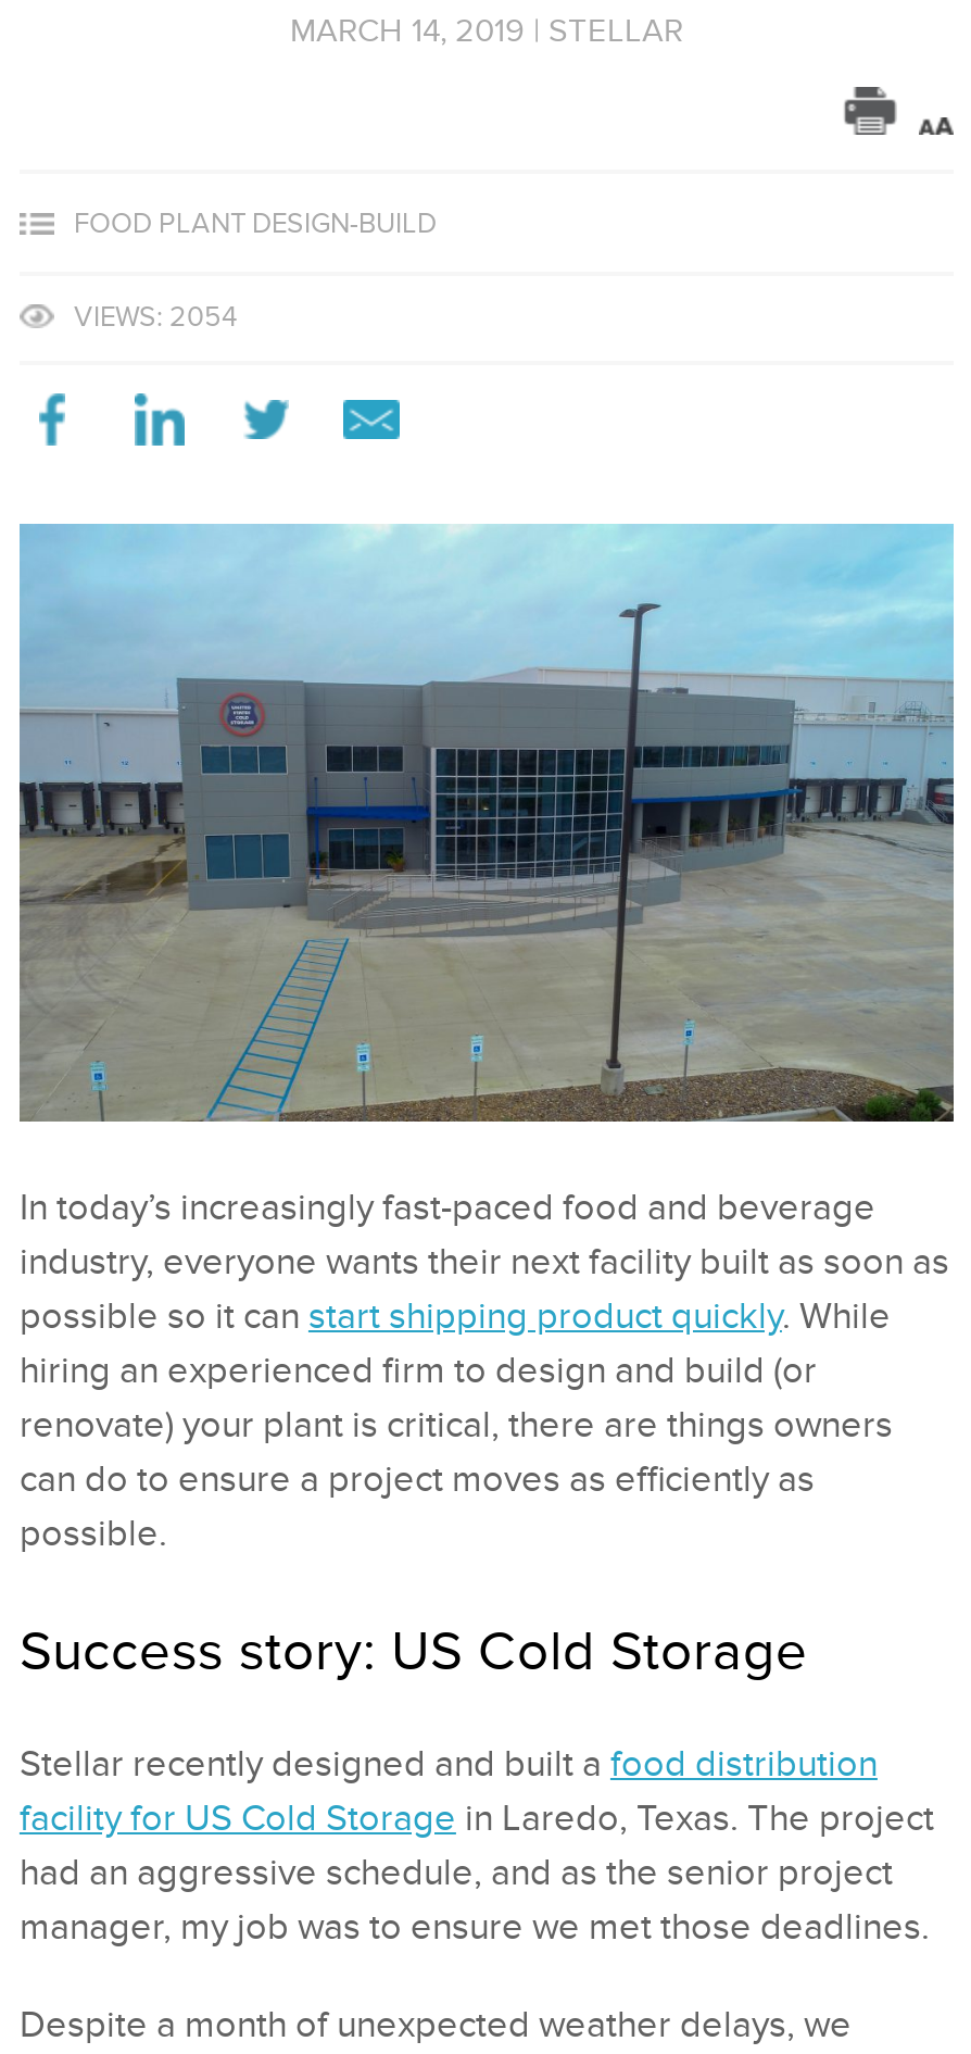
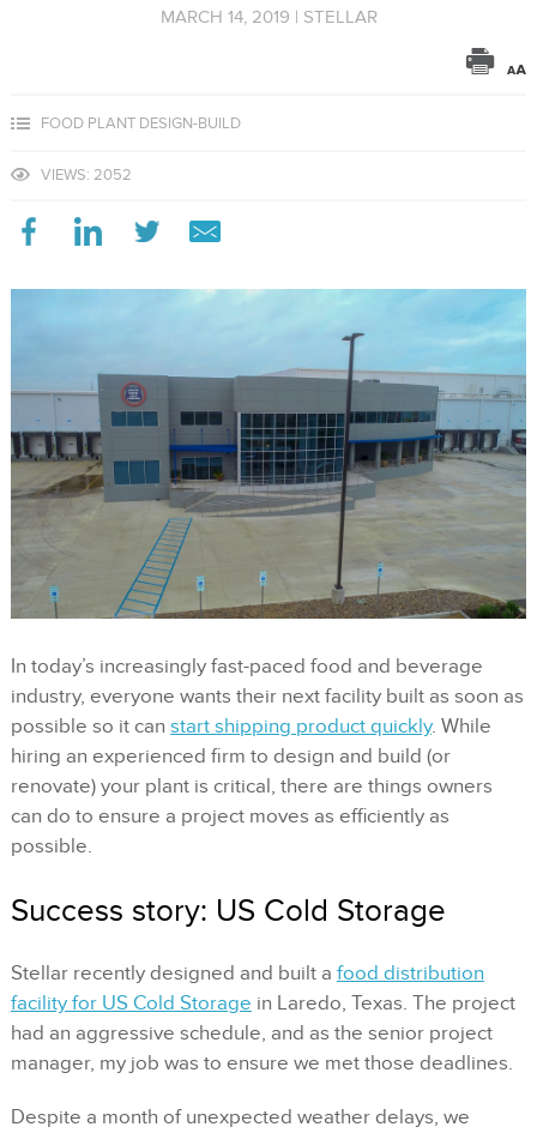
- VIEWS: 2054
+ VIEWS: 2052
